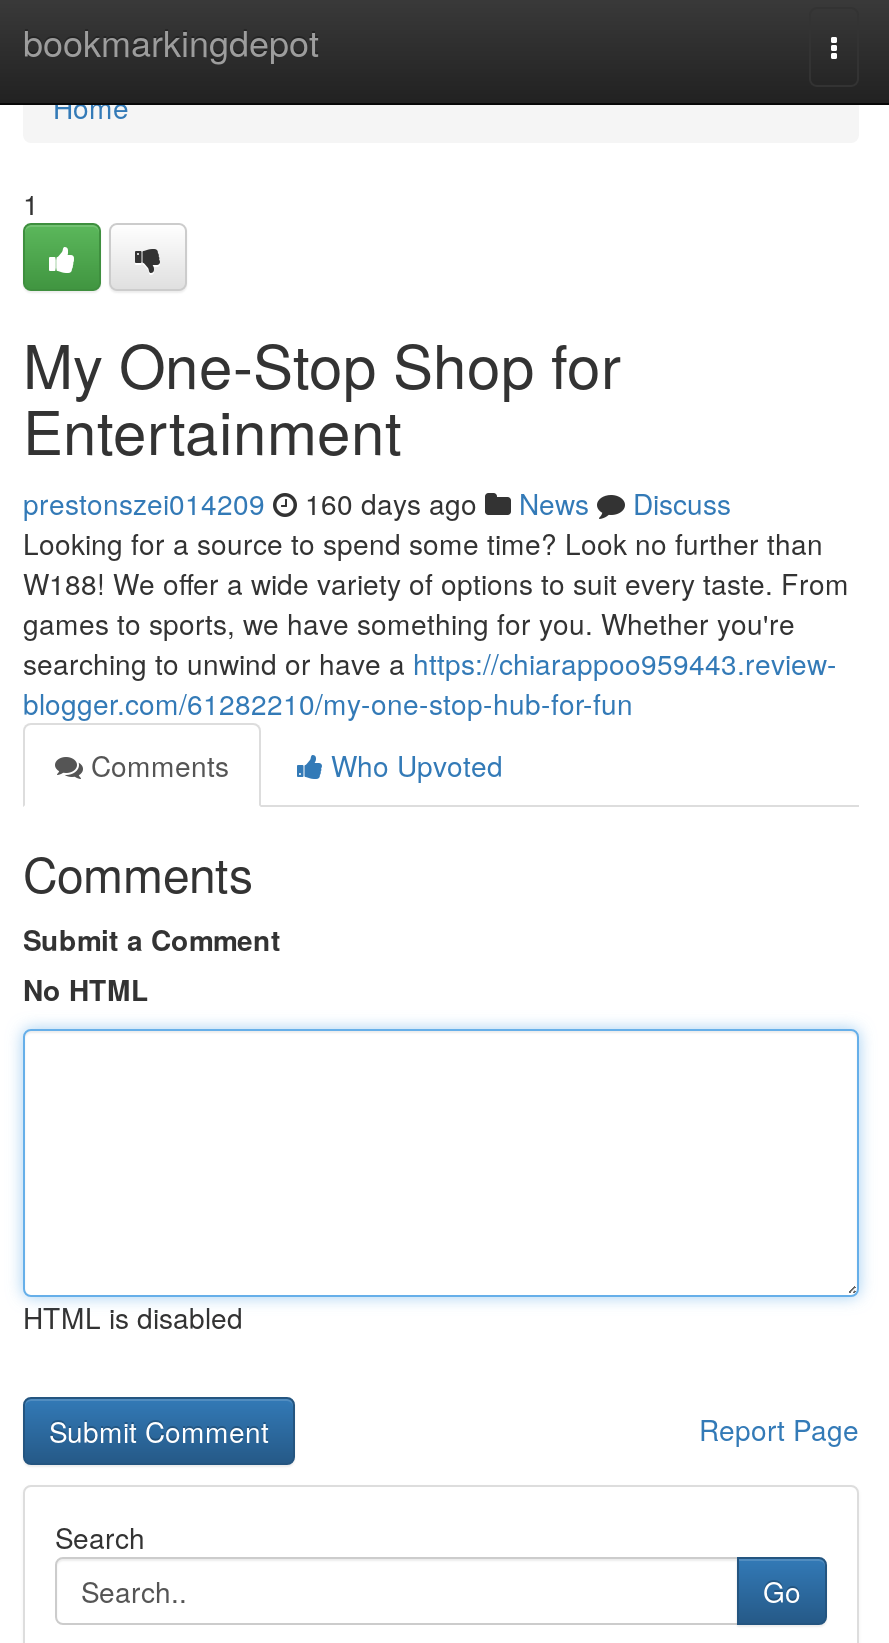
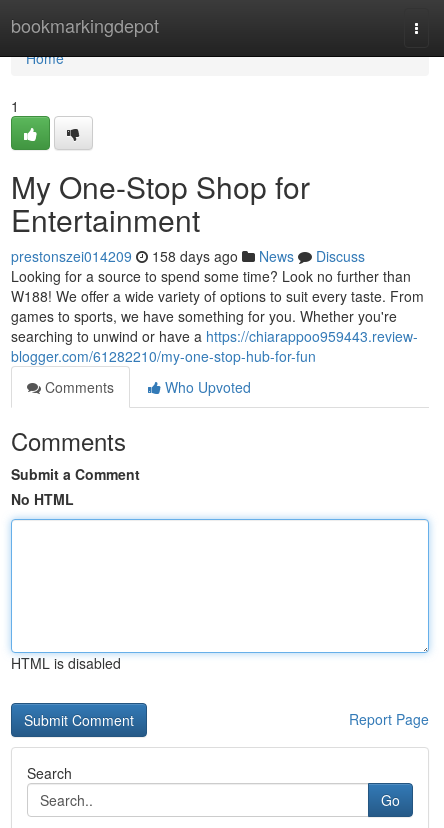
- prestonszei014209 160 days ago News Discuss
+ prestonszei014209 158 days ago News Discuss
